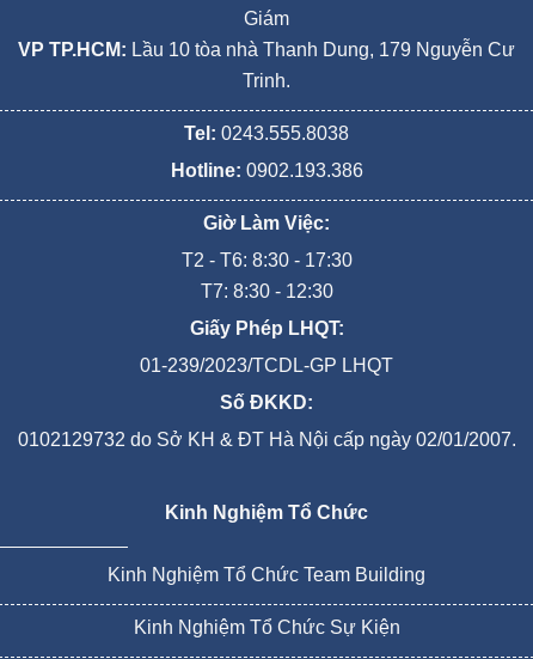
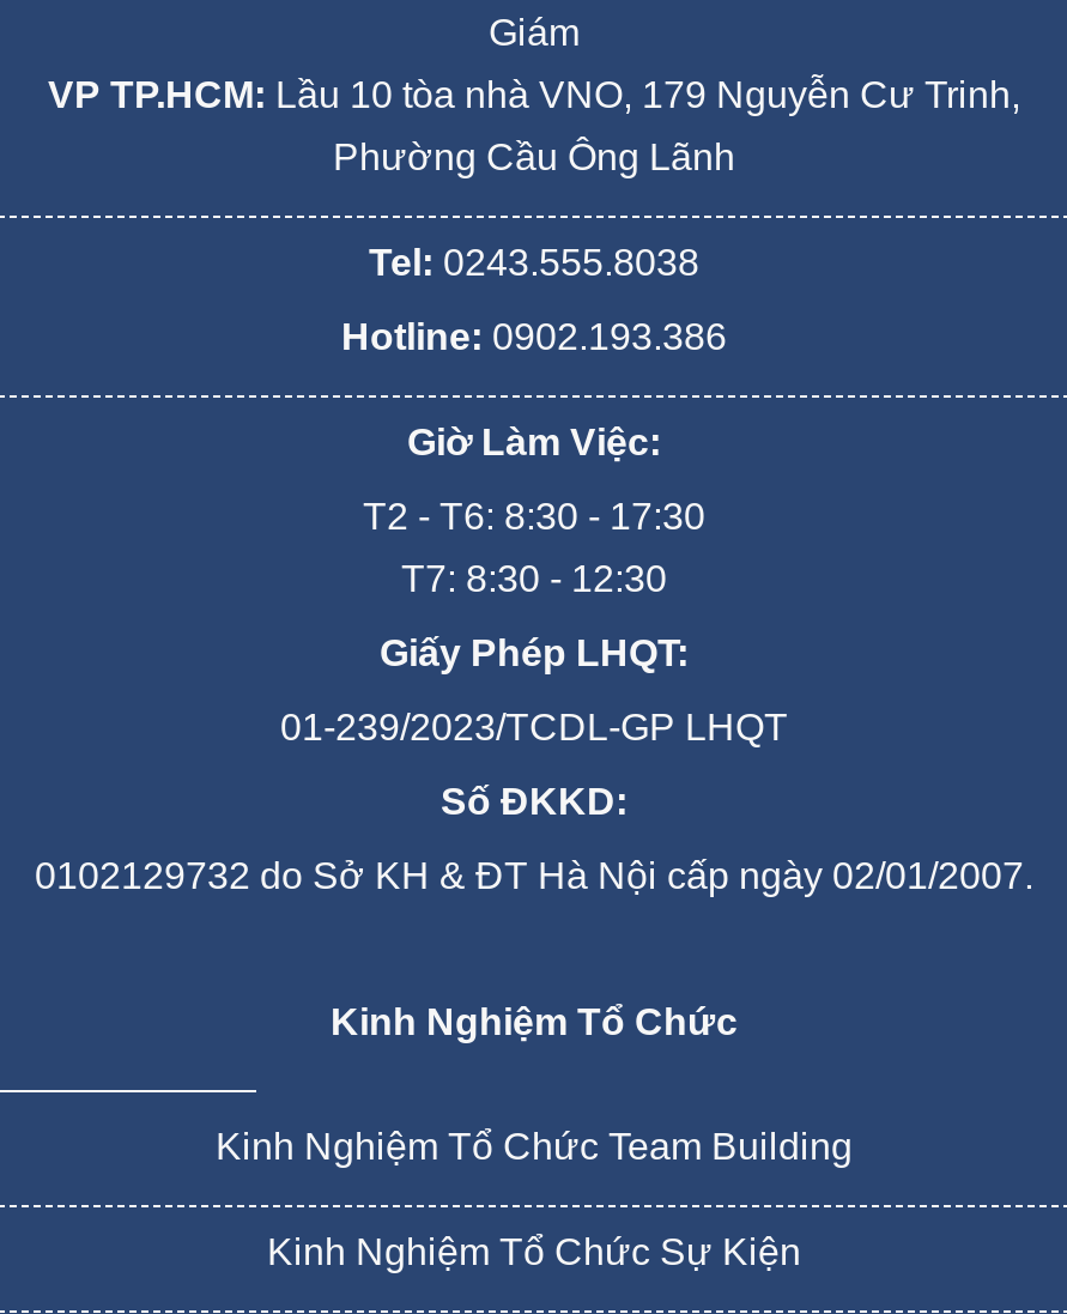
- VP TP.HCM: Lầu 10 tòa nhà Thanh Dung, 179 Nguyễn Cư
+ VP TP.HCM: Lầu 10 tòa nhà VNO, 179 Nguyễn Cư Trinh,

- Trinh.
+ Phường Cầu Ông Lãnh
